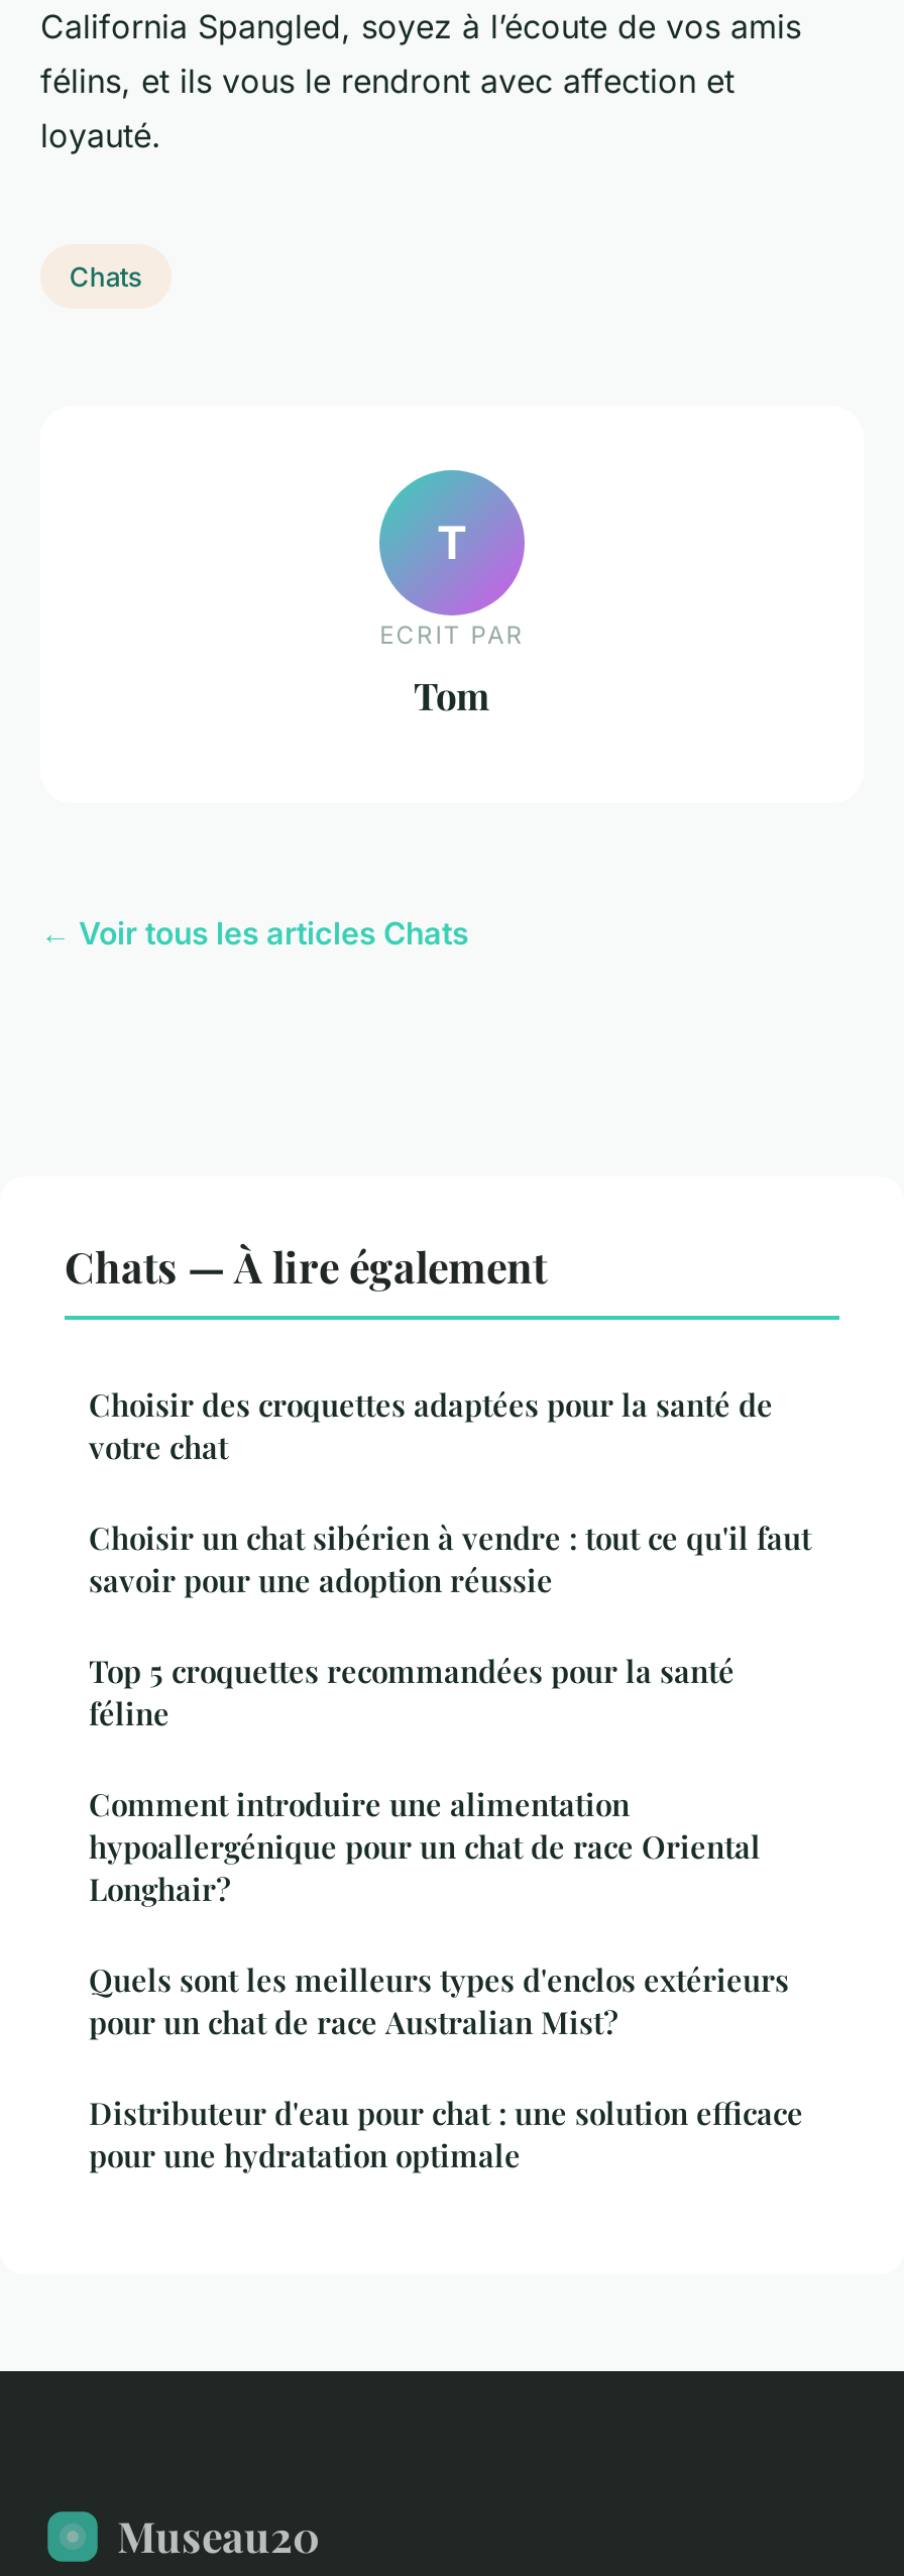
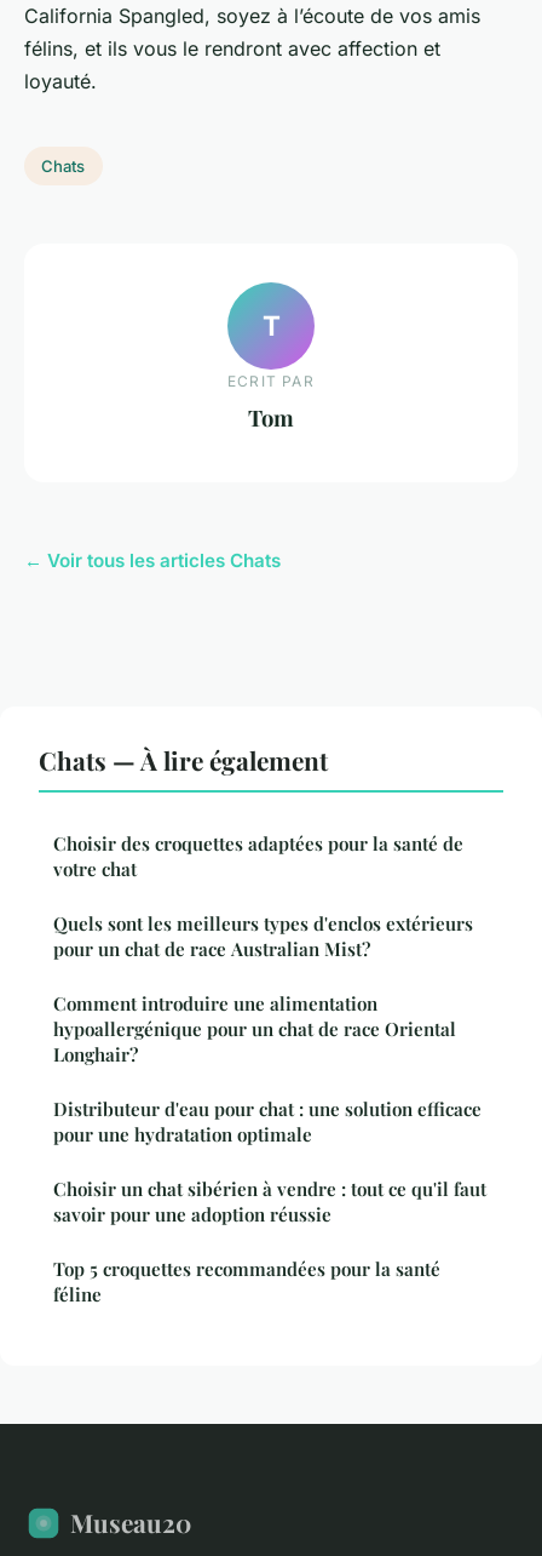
moved down: Choisir un chat sibérien à vendre : tout ce qu'il faut | savoir pour une adoption réussie | Top 5 croquettes recommandées pour la santé | féline

moved up: Quels sont les meilleurs types d'enclos extérieurs | pour un chat de race Australian Mist? | Comment introduire une alimentation | hypoallergénique pour un chat de race Oriental | Longhair? | Distributeur d'eau pour chat : une solution efficace | pour une hydratation optimale
